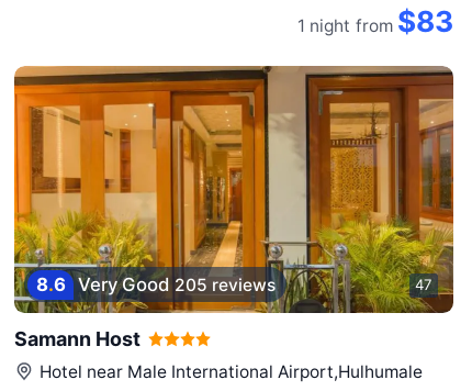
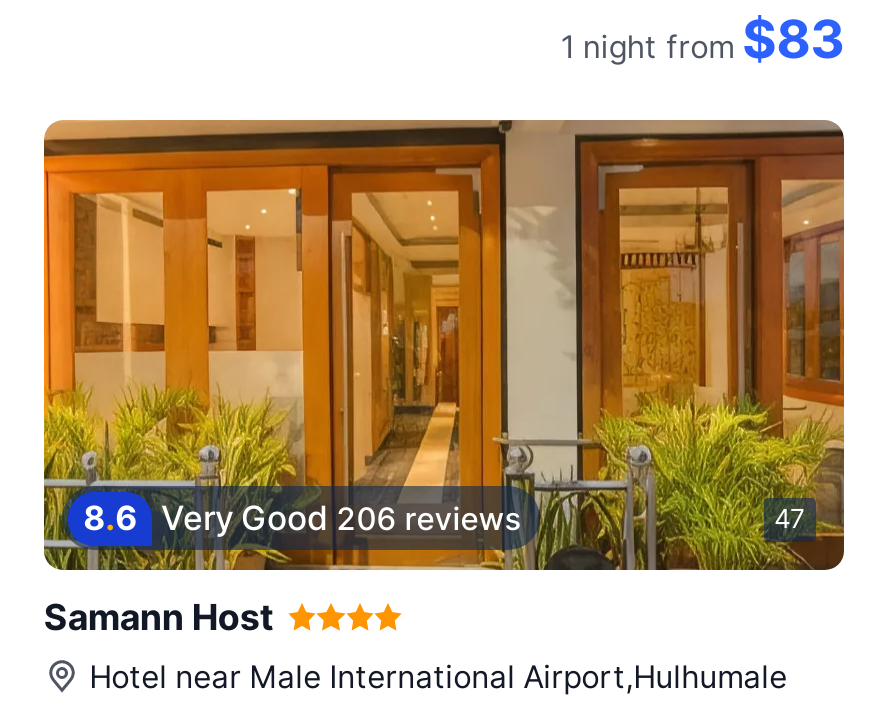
- 8.6 Very Good 205 reviews
+ 8.6 Very Good 206 reviews
